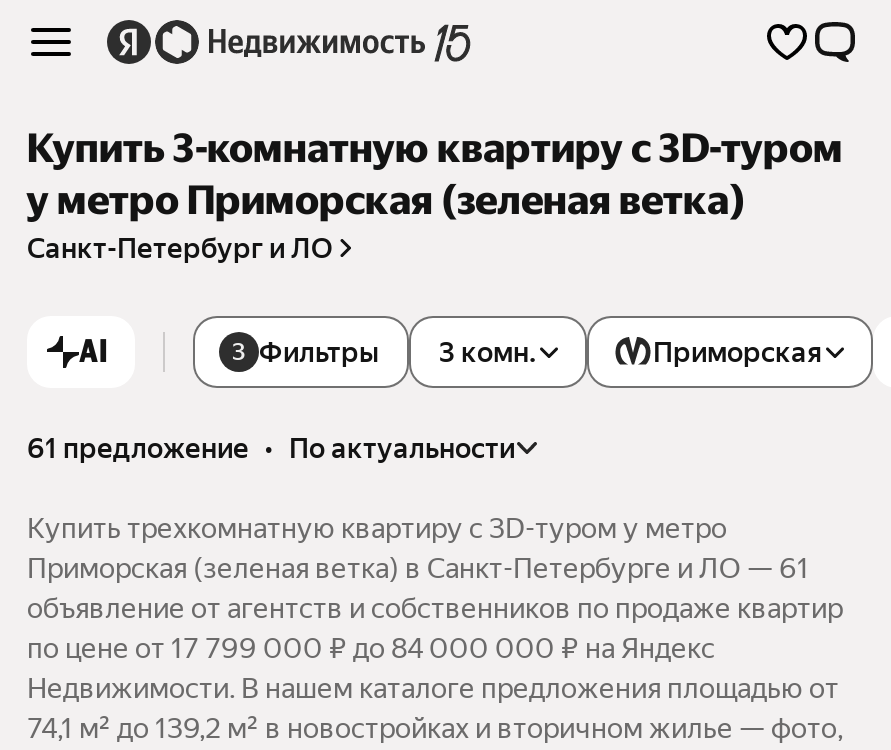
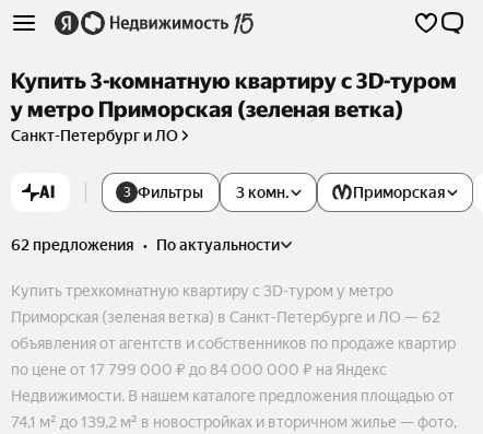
- 61 предложение • по актуальности
+ 62 предложения • по актуальности

- Приморская (зеленая ветка) в Санкт-Петербурге и ЛО — 61
+ Приморская (зеленая ветка) в Санкт-Петербурге и ЛО — 62

- объявление от агентств и собственников по продаже квартир
+ объявления от агентств и собственников по продаже квартир
